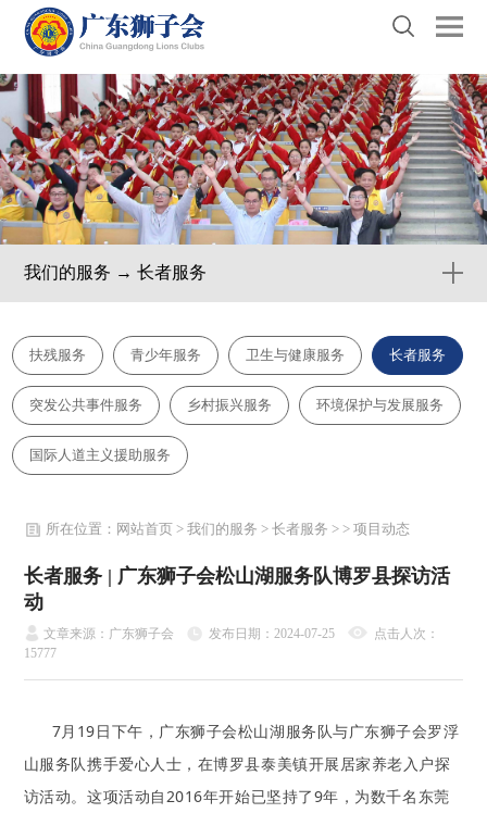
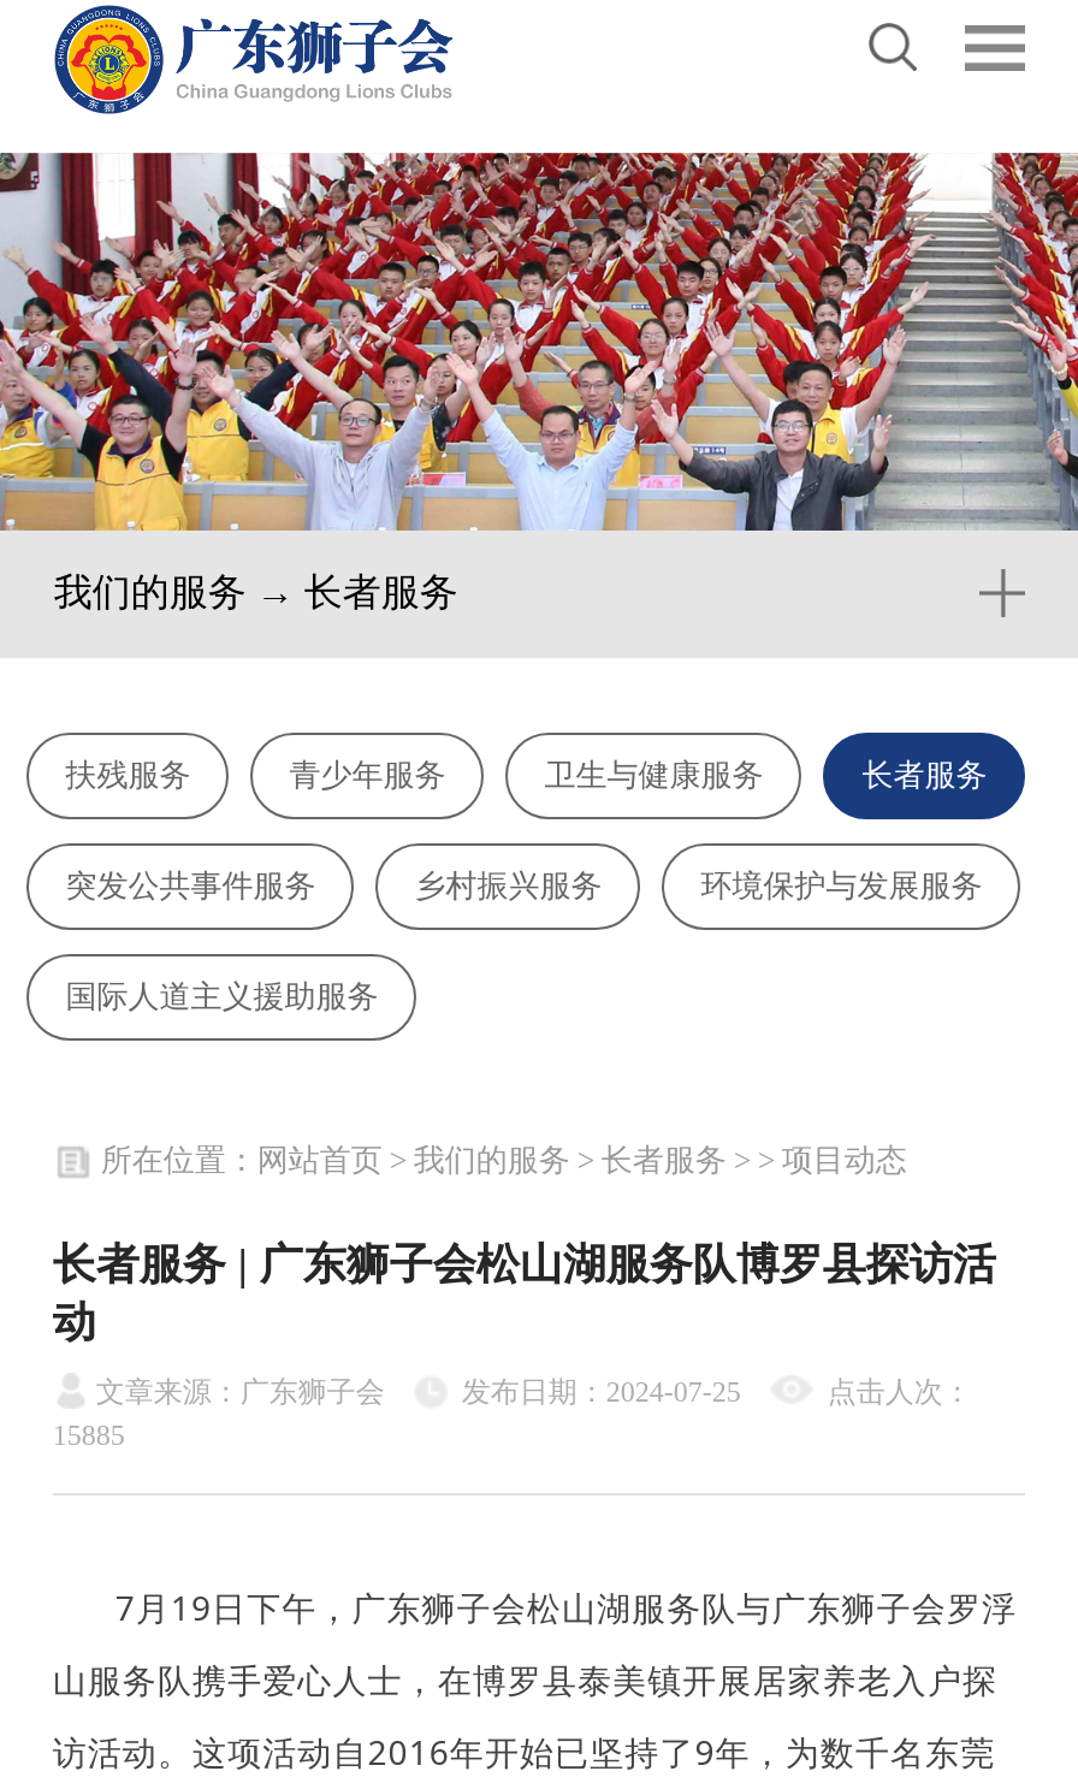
- 15777
+ 15885
